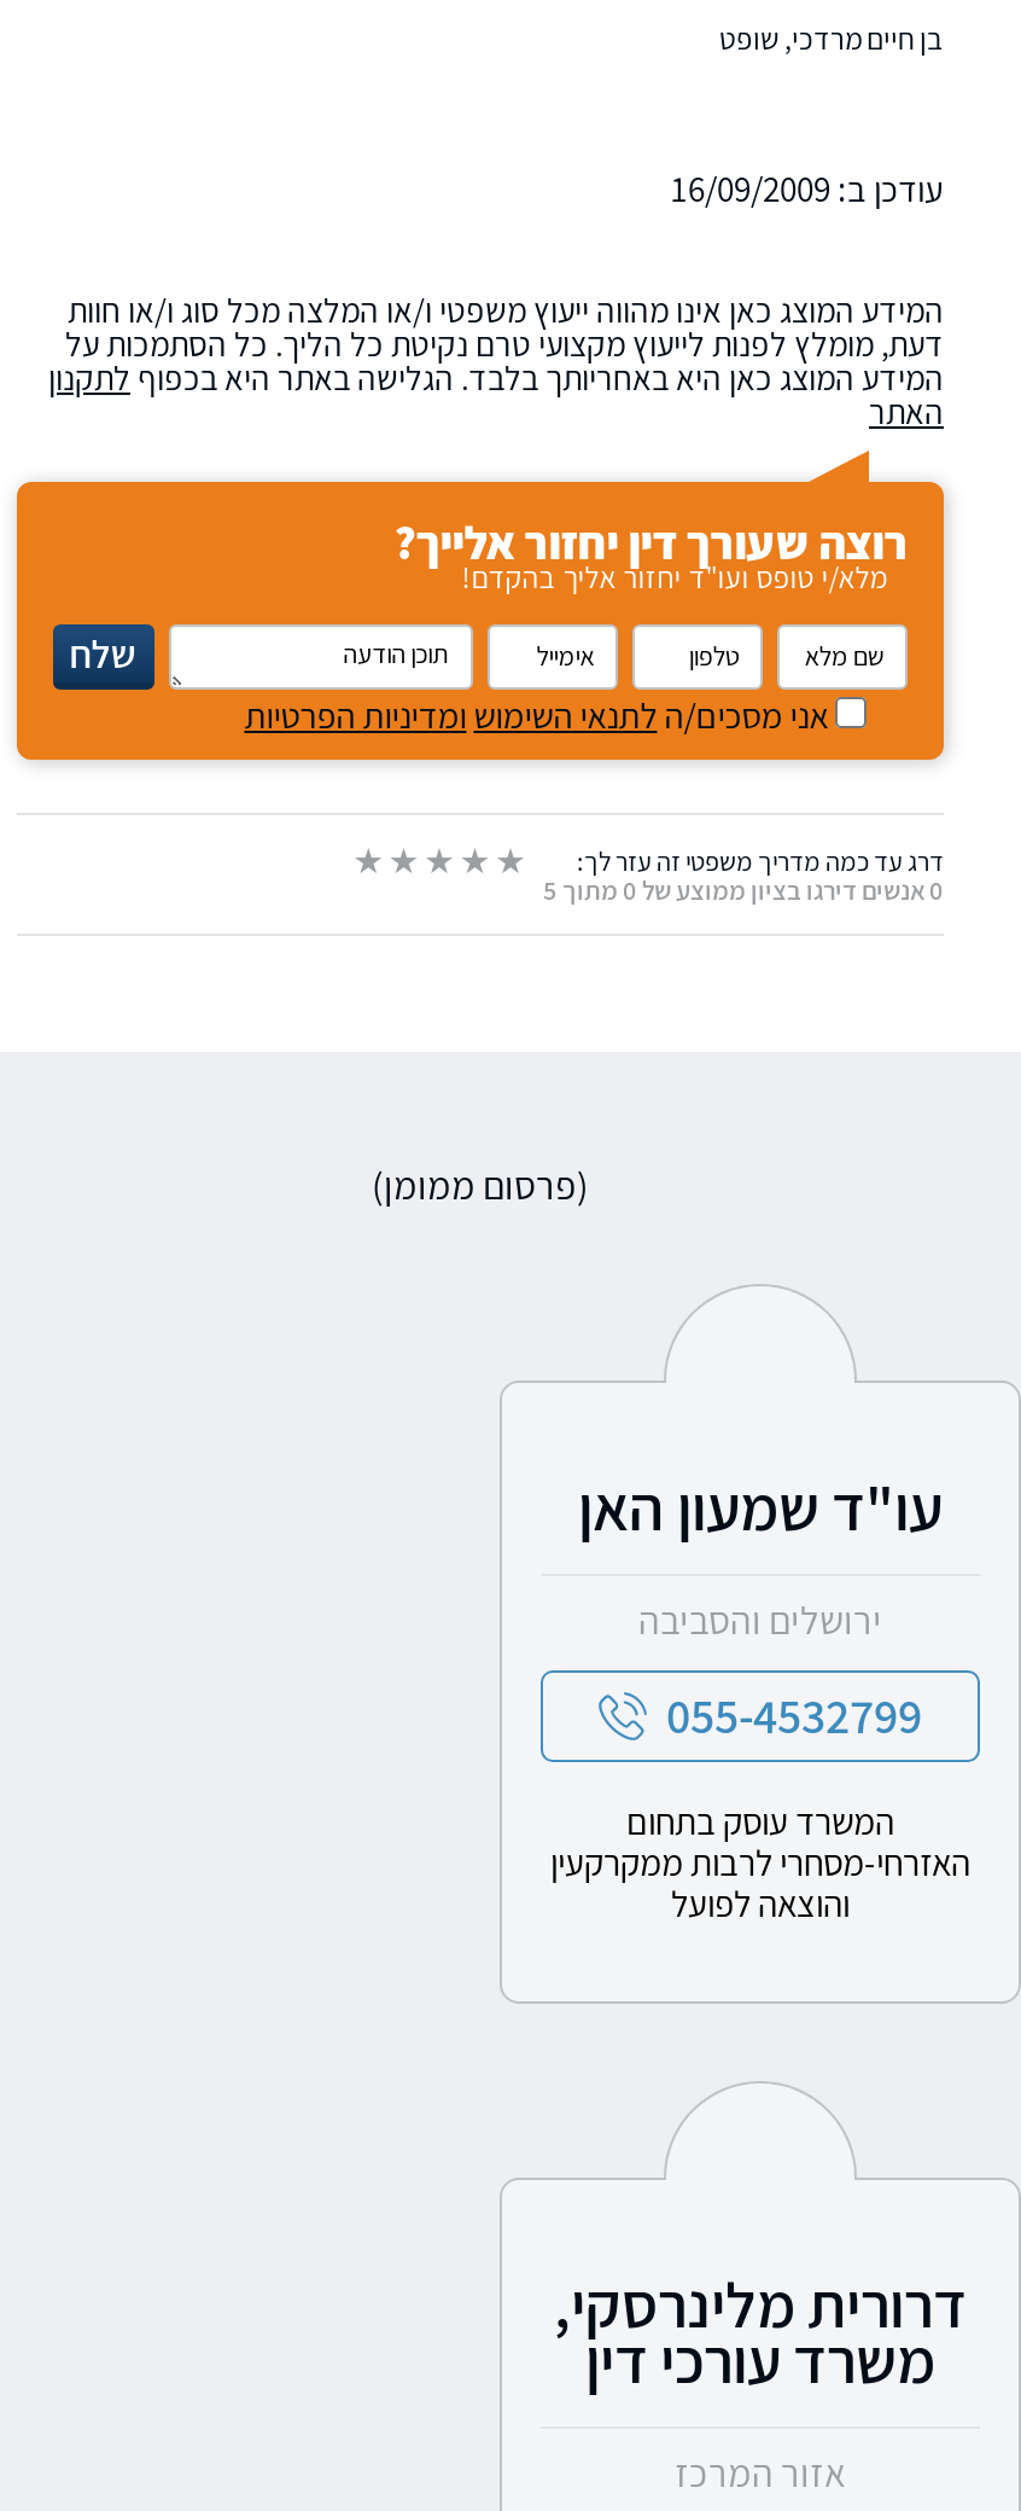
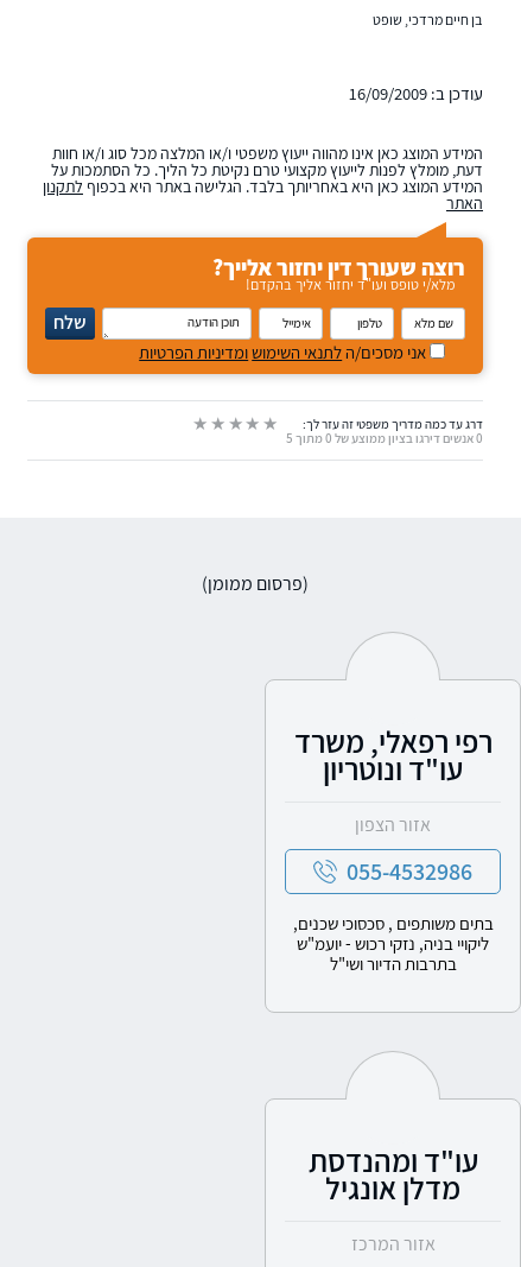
- עו"ד שמעון האן
+ רפי רפאלי, משרד
+ עו"ד ונוטריון

- ירושלים והסביבה
+ אזור הצפון

- 055-4532799
+ 055-4532986

- המשרד עוסק בתחום
- האזרחי-מסחרי לרבות ממקרקעין
- והוצאה לפועל
+ בתים משותפים , סכסוכי שכנים,
+ ליקויי בניה, נזקי רכוש - יועמ"ש
+ בתרבות הדיור ושי"ל

- דרורית מלינרסקי,
- משרד עורכי דין
+ עו"ד ומהנדסת
+ מדלן אונגיל
